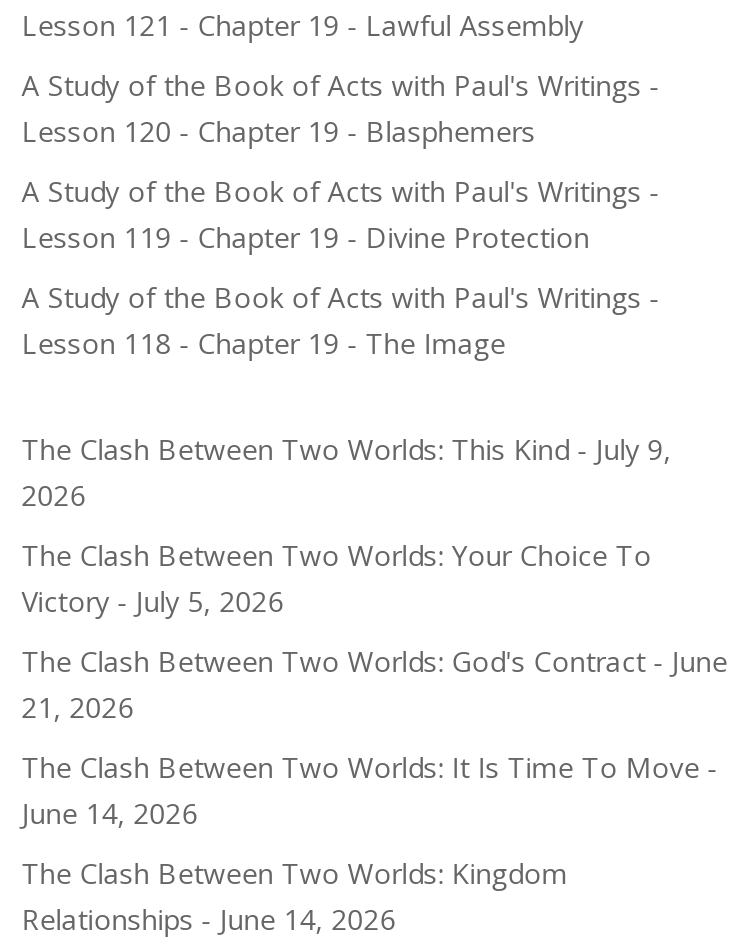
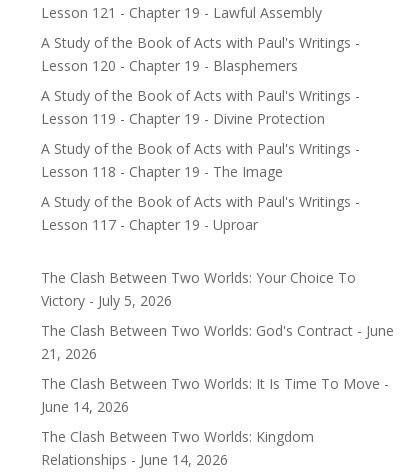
- The Clash Between Two Worlds: This Kind - July 9,
- 2026
+ A Study of the Book of Acts with Paul's Writings -
+ Lesson 117 - Chapter 19 - Uproar
